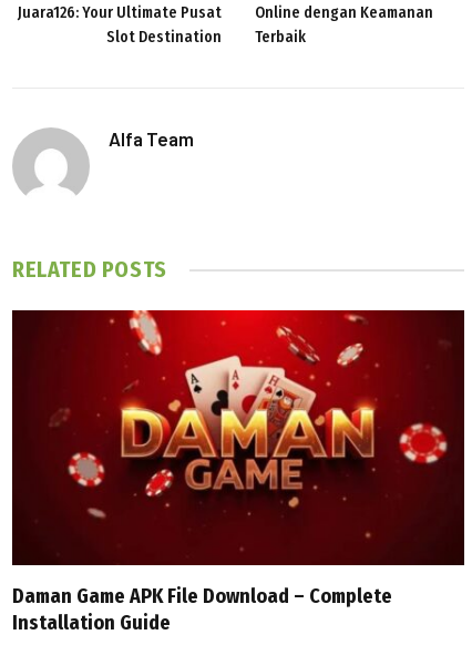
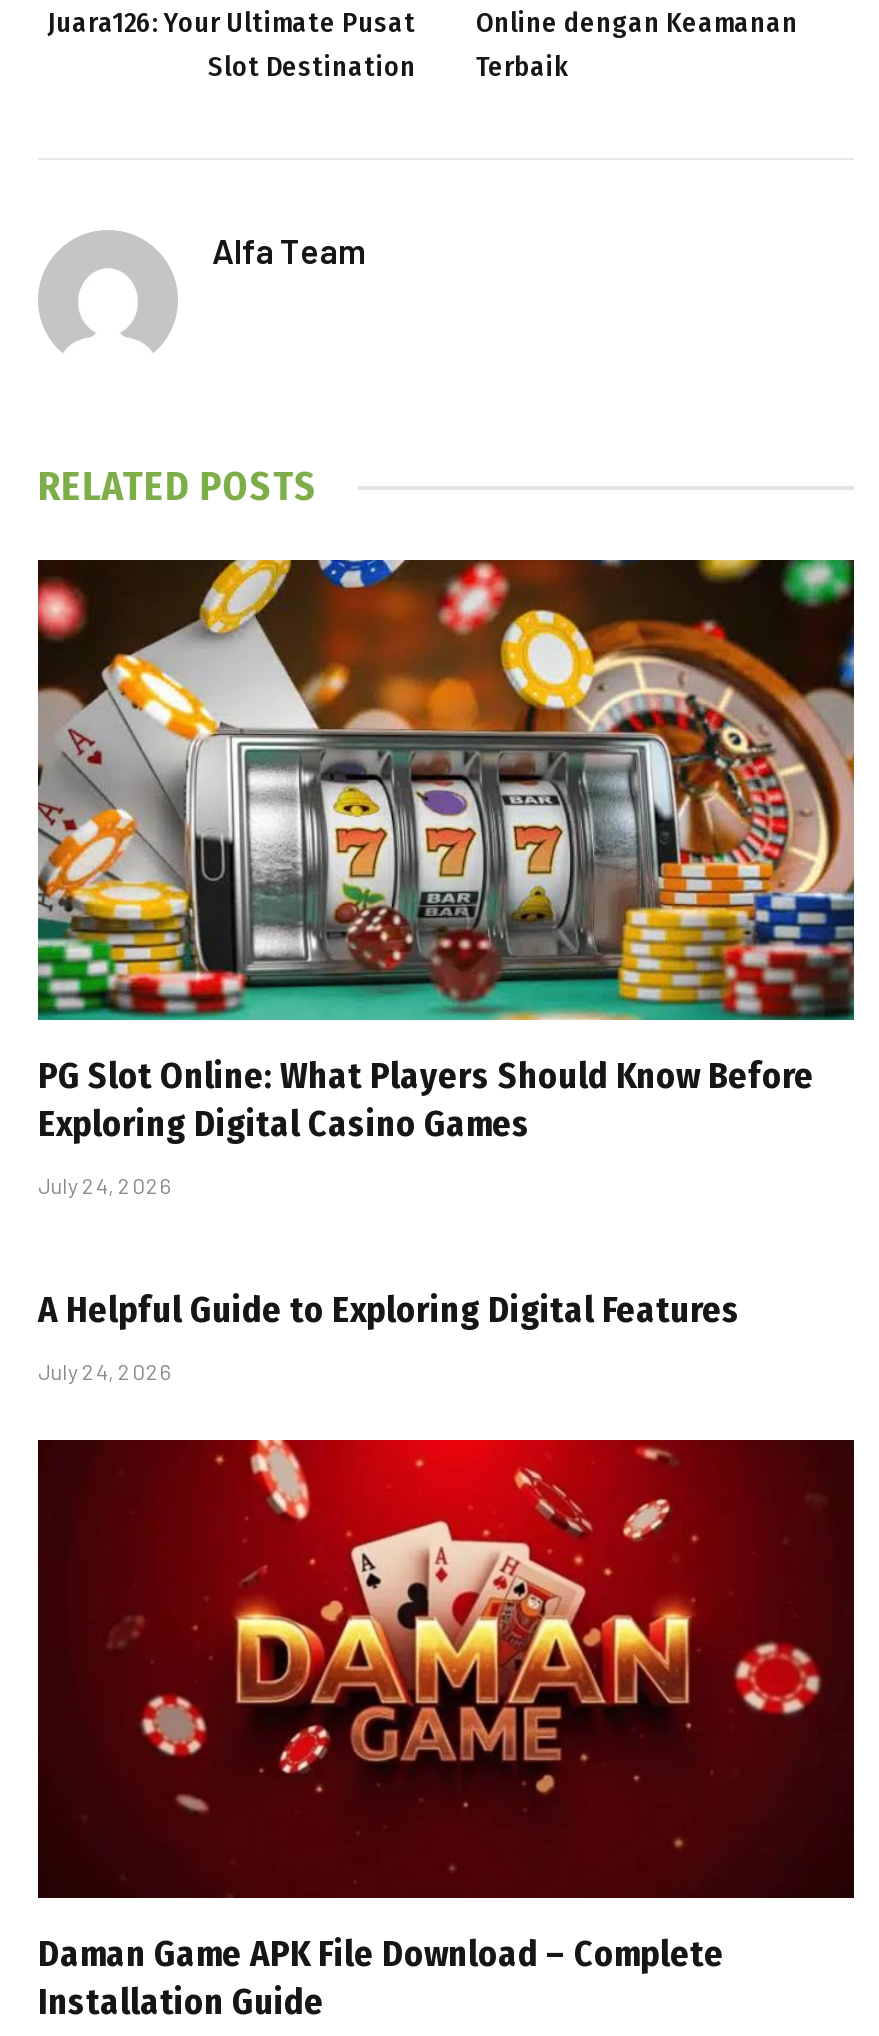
+ [image]
+ PG Slot Online: What Players Should Know Before
+ Exploring Digital Casino Games
+ July 24, 2026
+ A Helpful Guide to Exploring Digital Features
+ July 24, 2026
